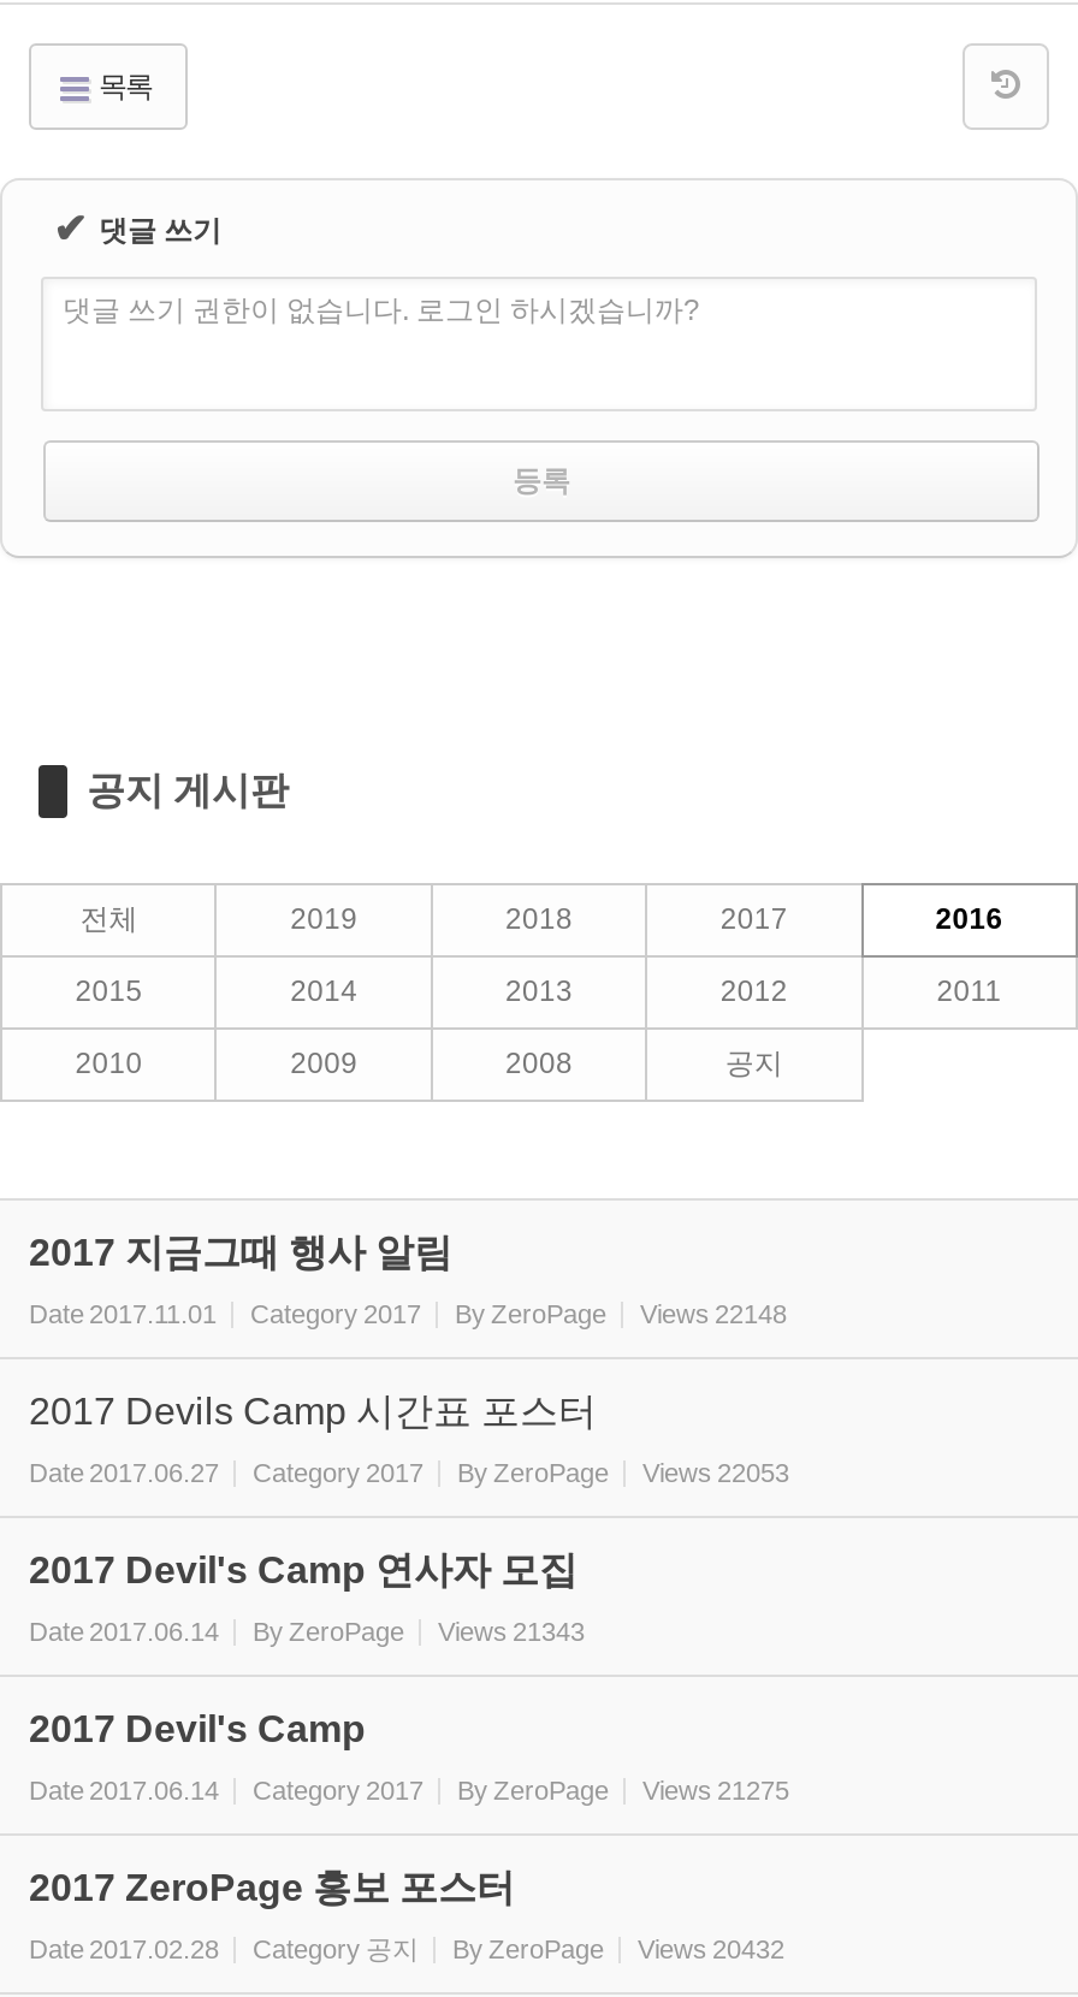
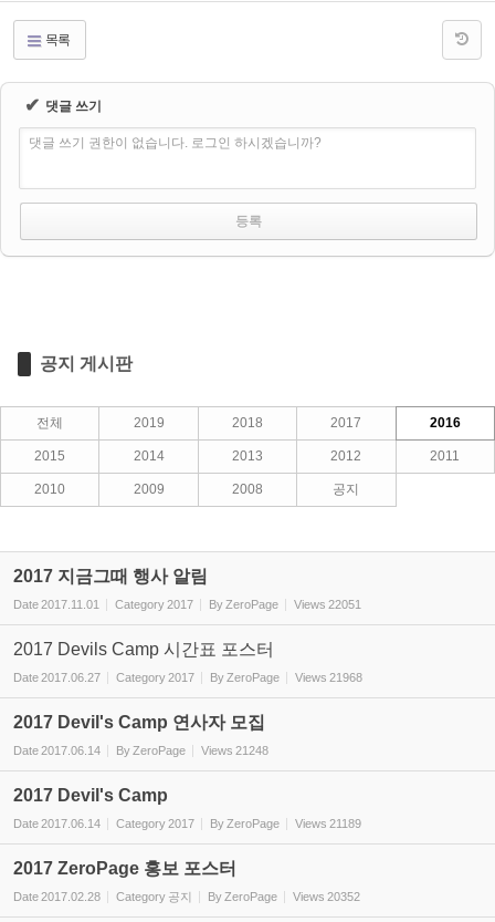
- Date 2017.11.01 Category 2017 By ZeroPage Views 22148
+ Date 2017.11.01 Category 2017 By ZeroPage Views 22051

- Date 2017.06.27 Category 2017 By ZeroPage Views 22053
+ Date 2017.06.27 Category 2017 By ZeroPage Views 21968

- Date 2017.06.14 By ZeroPage Views 21343
+ Date 2017.06.14 By ZeroPage Views 21248

- Date 2017.06.14 Category 2017 By ZeroPage Views 21275
+ Date 2017.06.14 Category 2017 By ZeroPage Views 21189

- Date 2017.02.28 Category 공지 By ZeroPage Views 20432
+ Date 2017.02.28 Category 공지 By ZeroPage Views 20352
